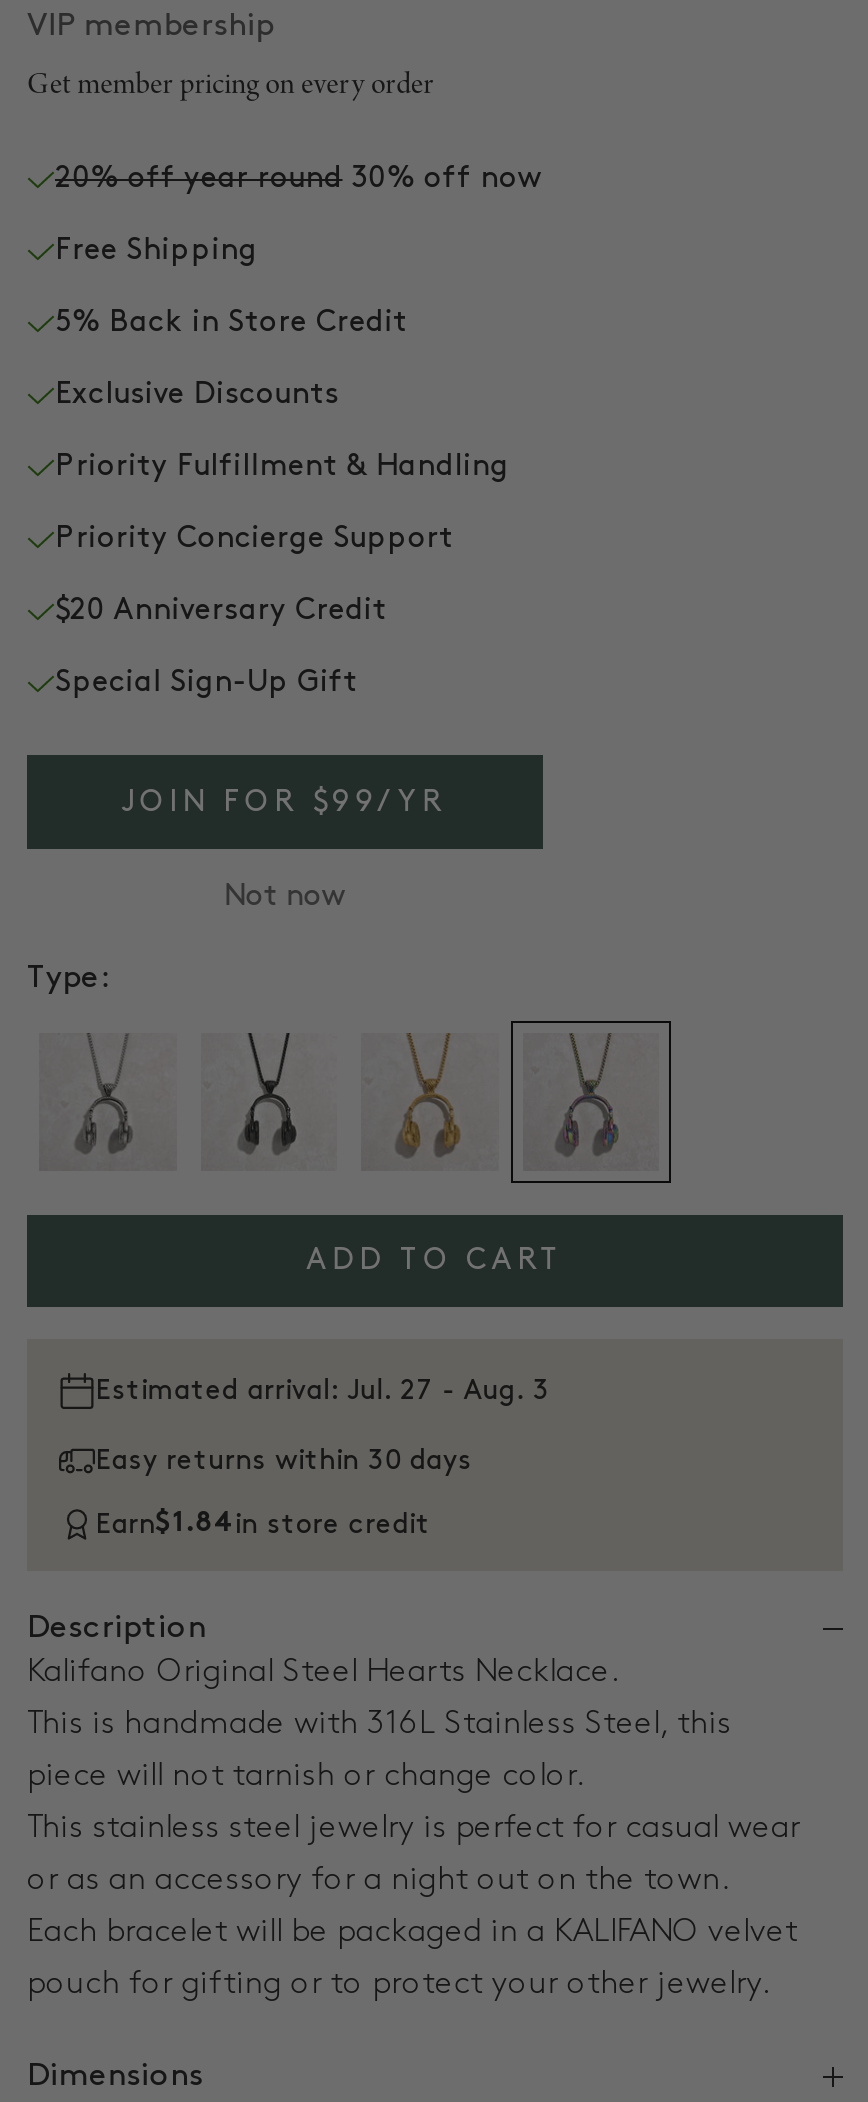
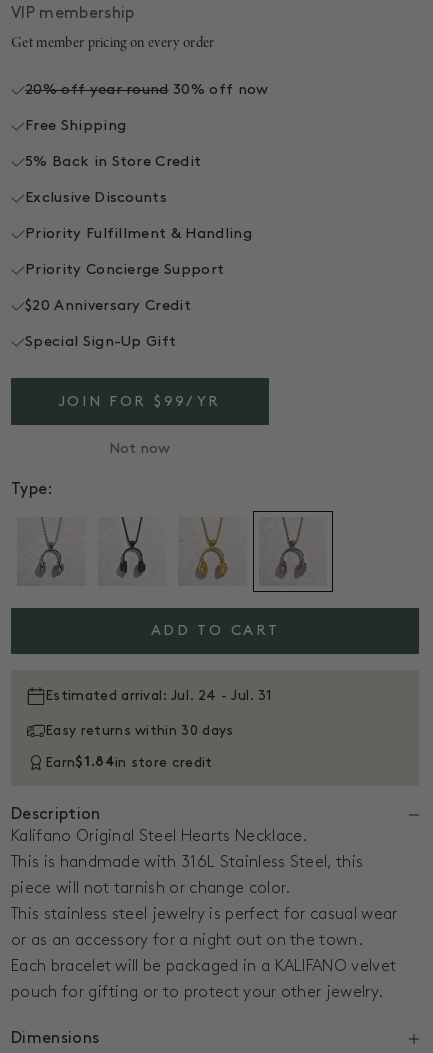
- Estimated arrival: Jul. 27 - Aug. 3
+ Estimated arrival: Jul. 24 - Jul. 31
